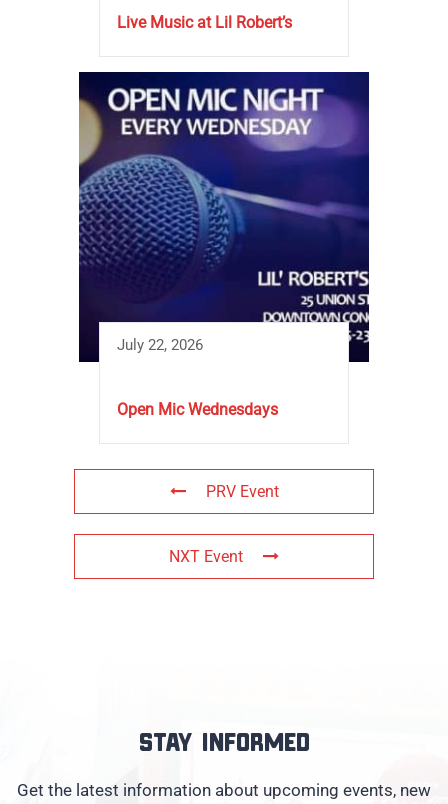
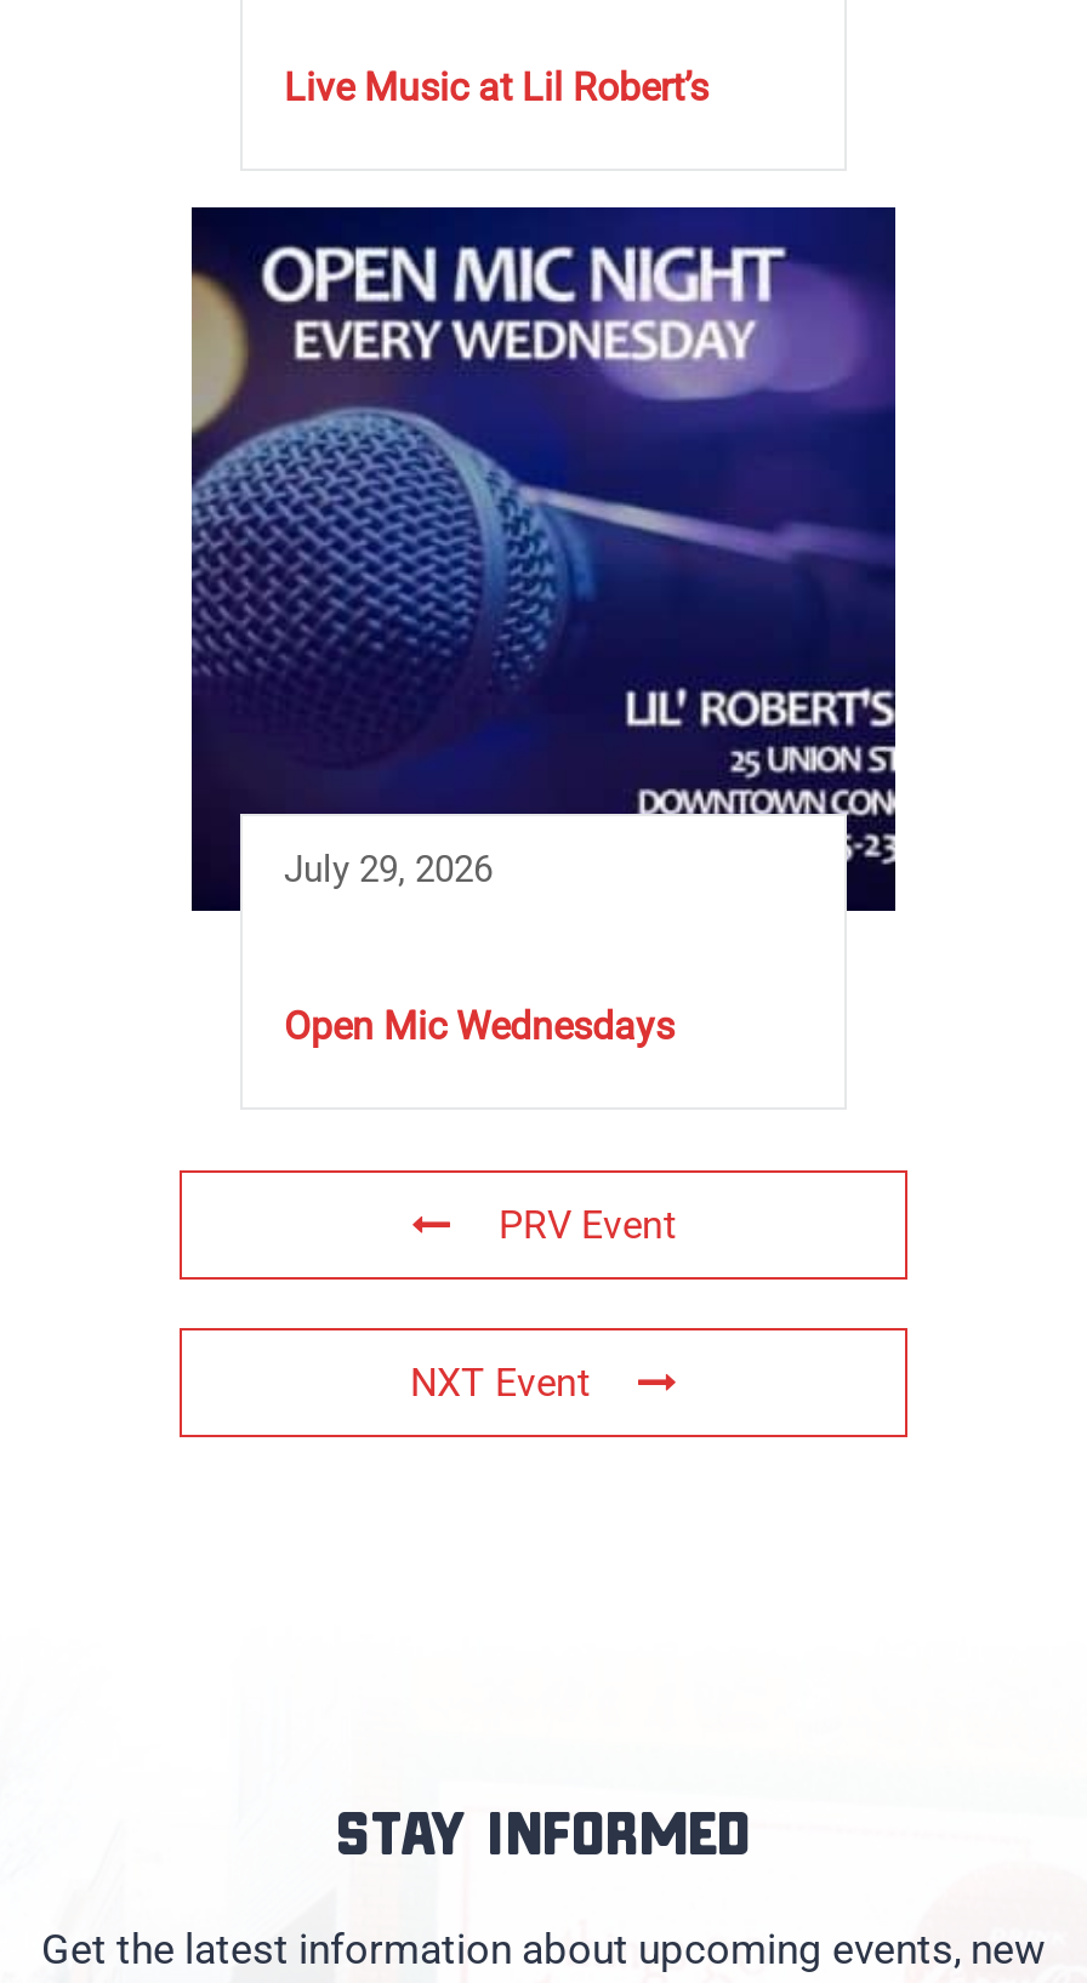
- July 22, 2026
+ July 29, 2026
